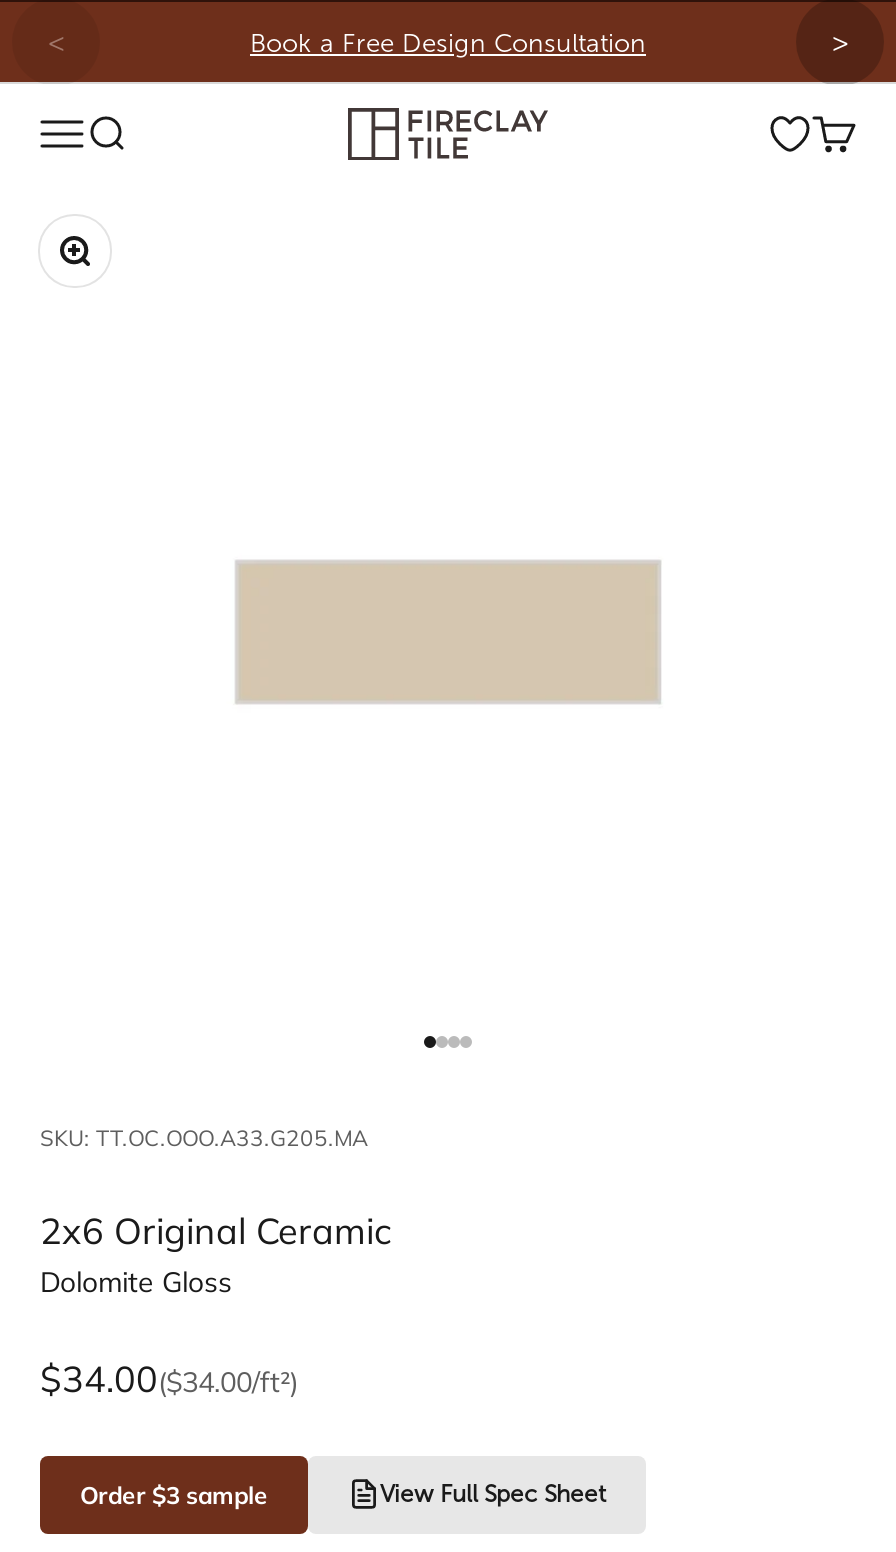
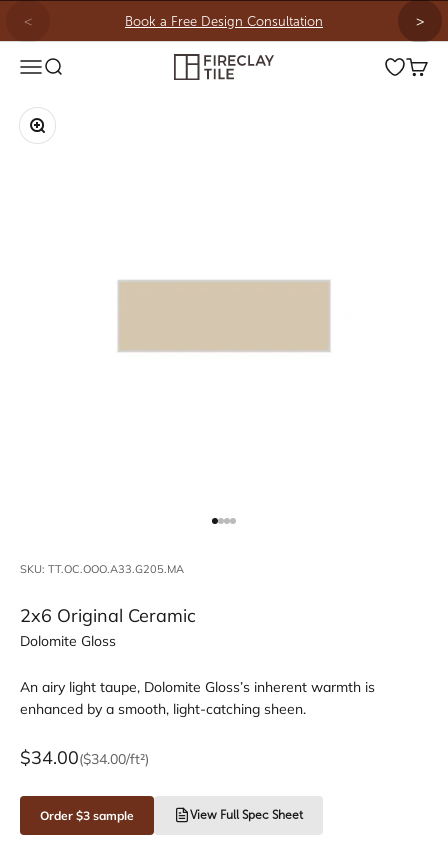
+ An airy light taupe, Dolomite Gloss’s inherent warmth is
+ enhanced by a smooth, light-catching sheen.
